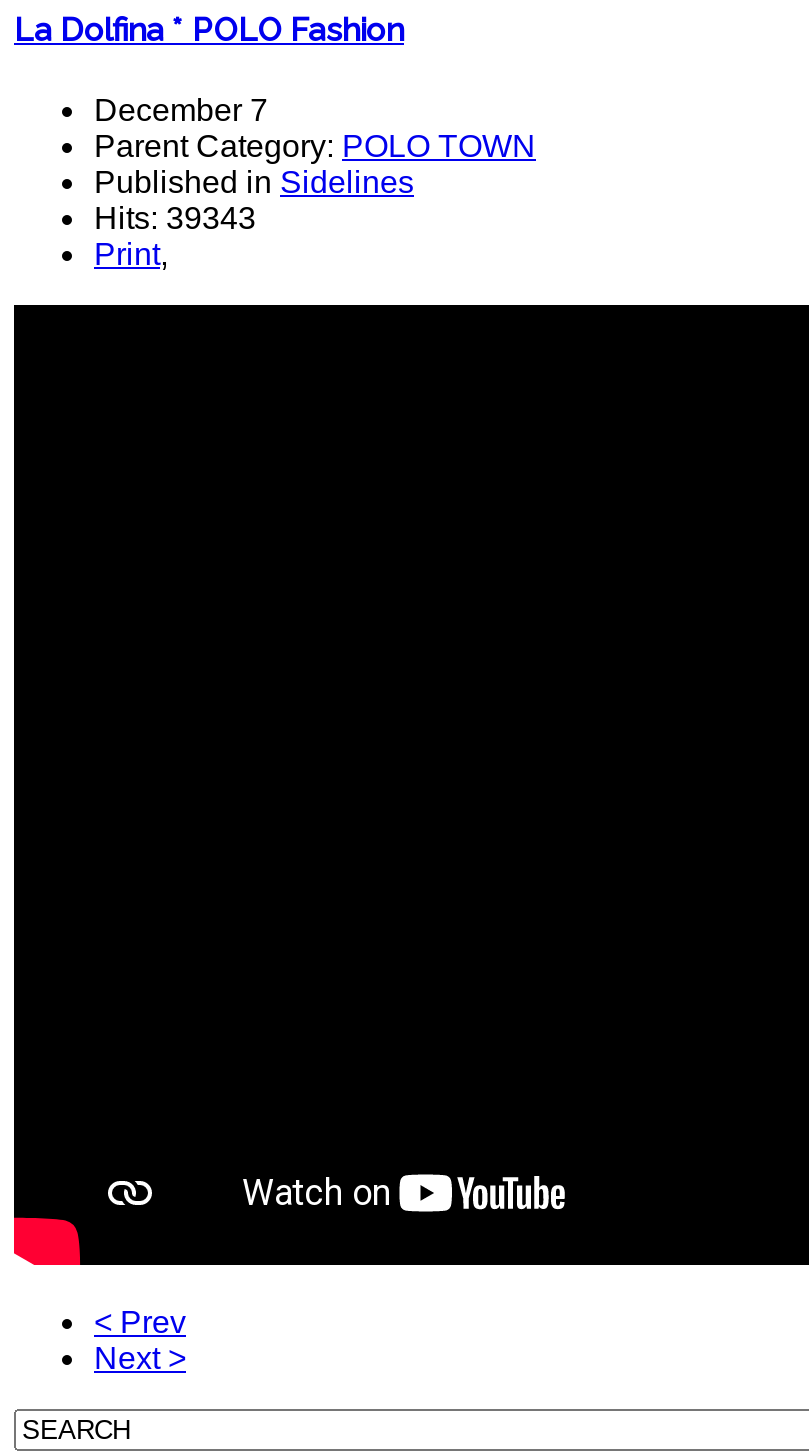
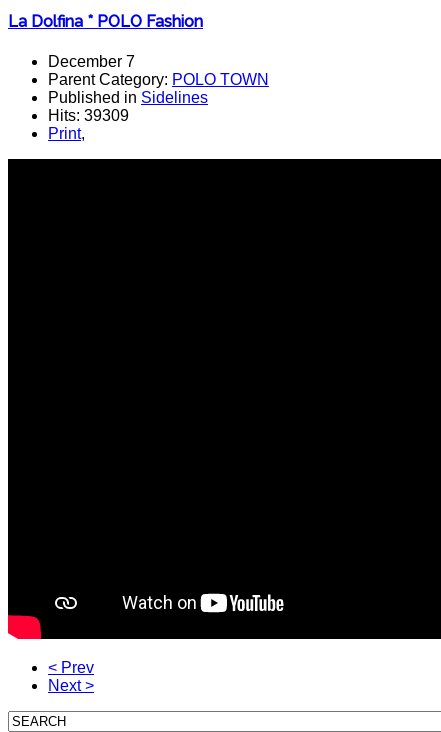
- Hits: 39343
+ Hits: 39309
